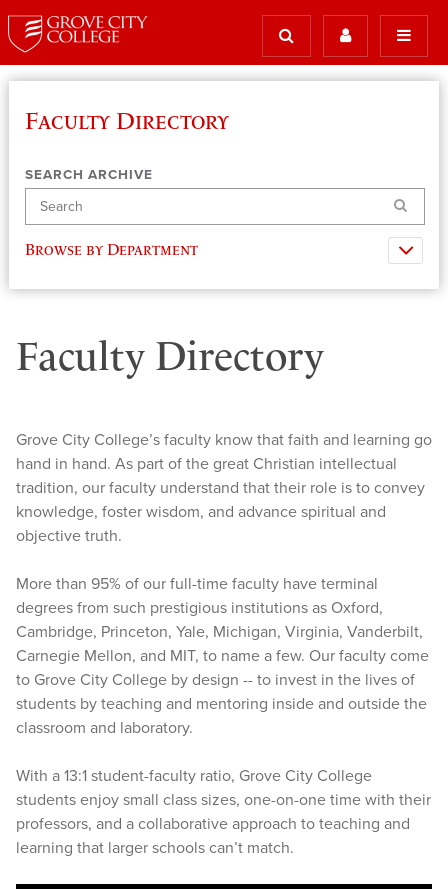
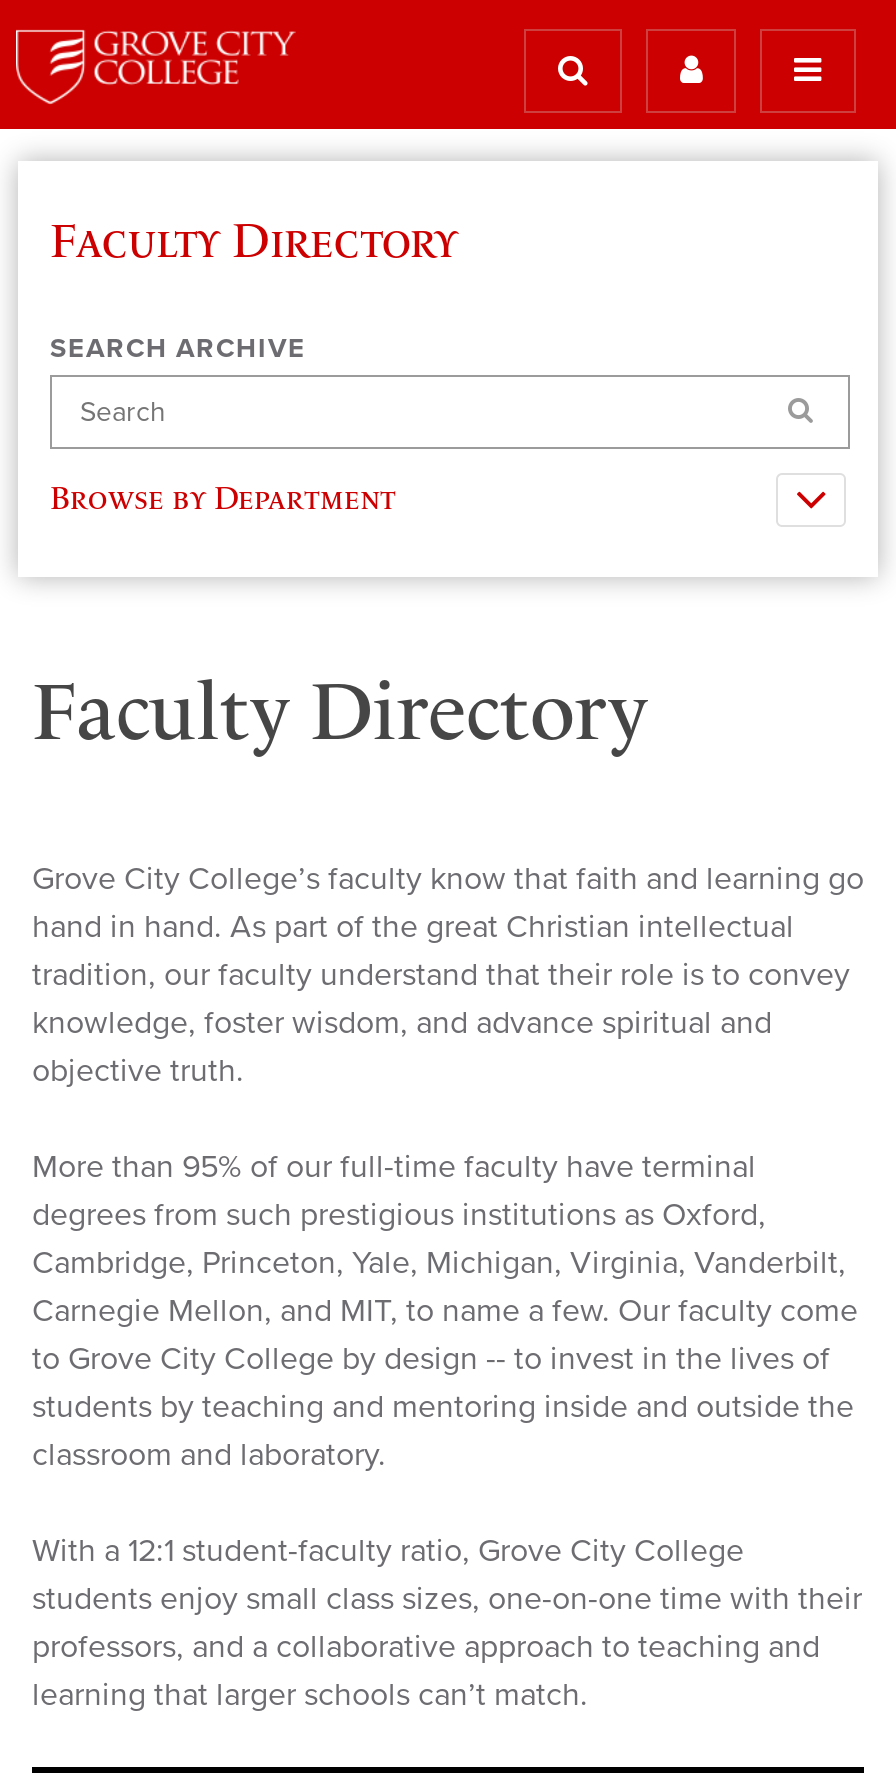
- With a 13:1 student-faculty ratio, Grove City College
+ With a 12:1 student-faculty ratio, Grove City College
